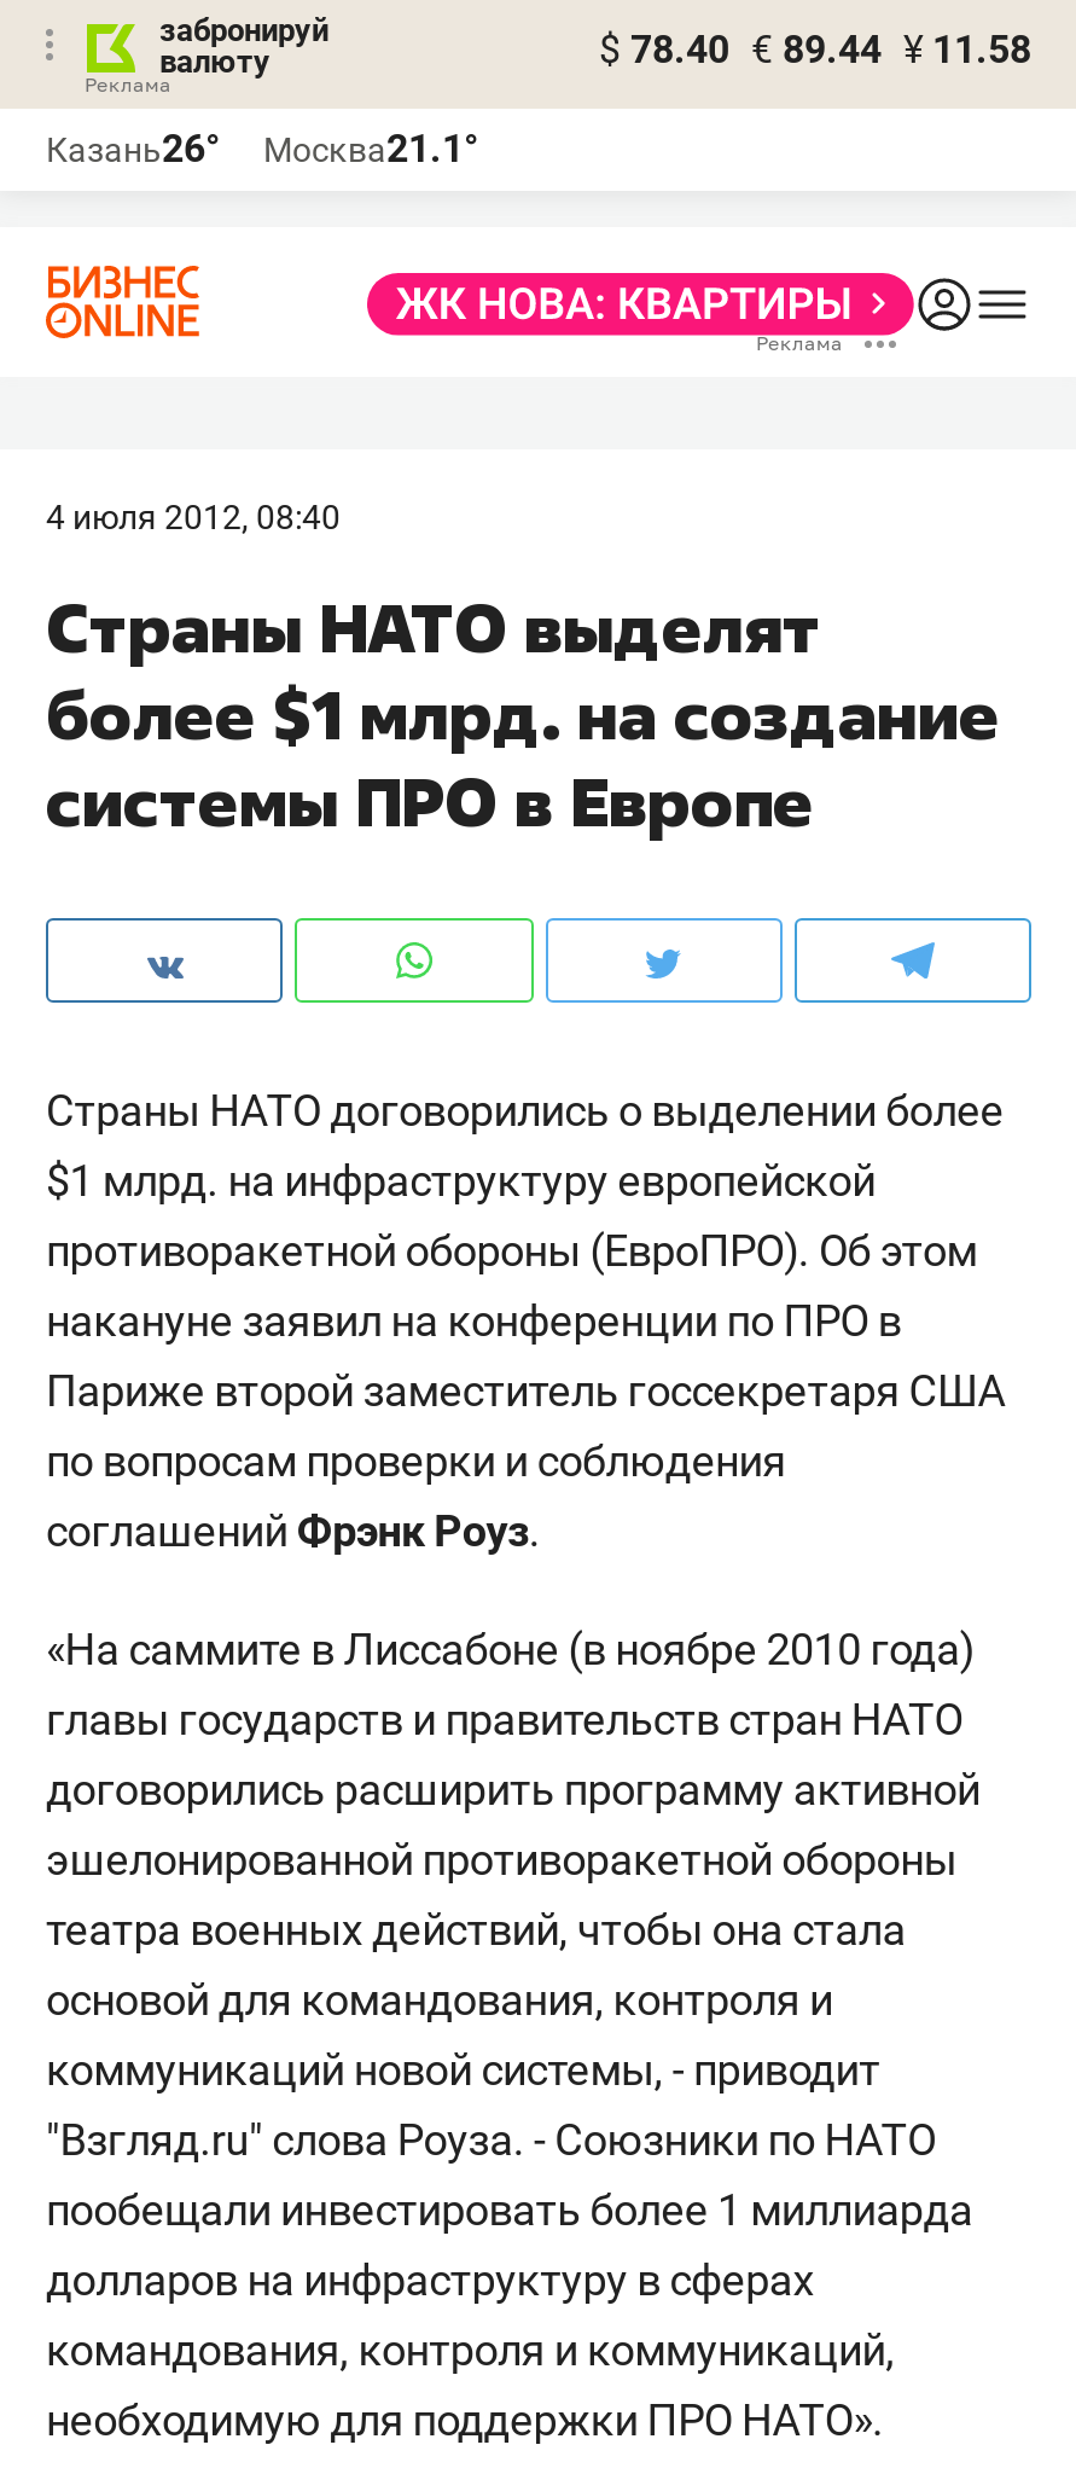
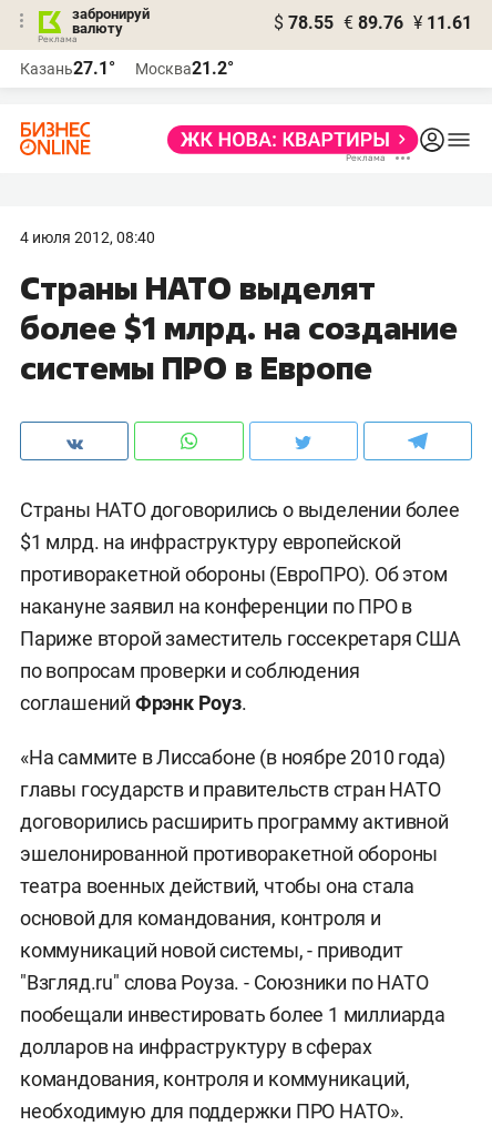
- $ 78.40 € 89.44 ¥ 11.58
+ $ 78.55 € 89.76 ¥ 11.61

- Казань26°
+ Казань27.1°

- Москва21.1°
+ Москва21.2°
